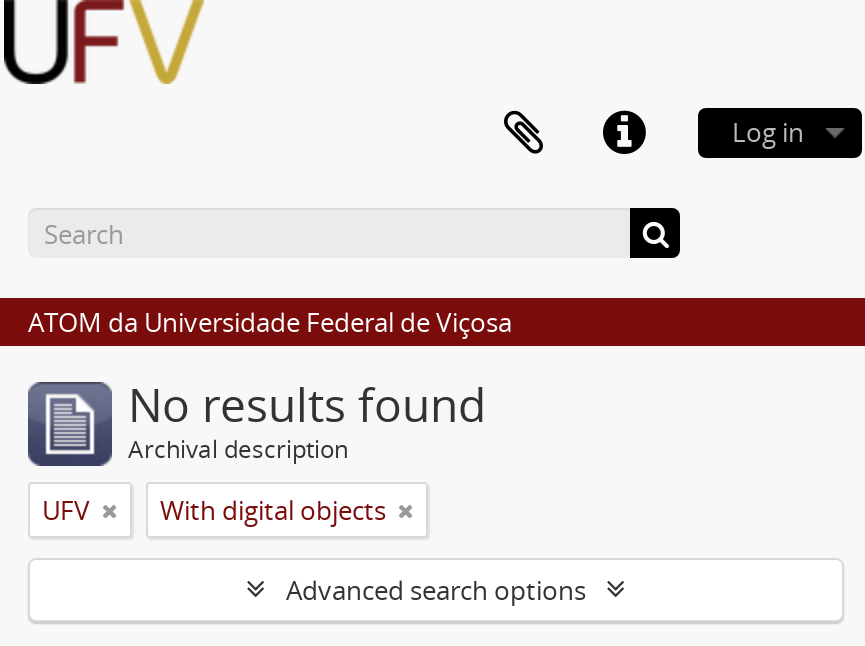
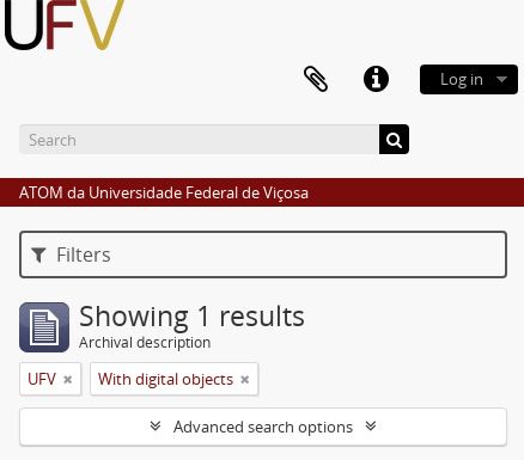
- No results found
+ Filters
+ Showing 1 results
